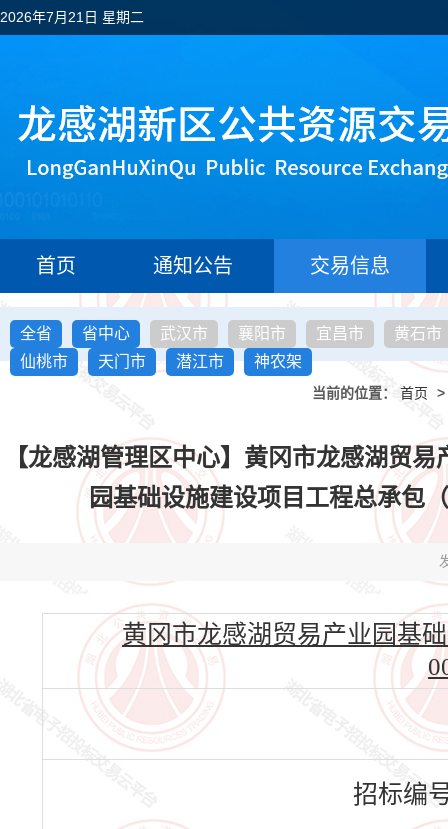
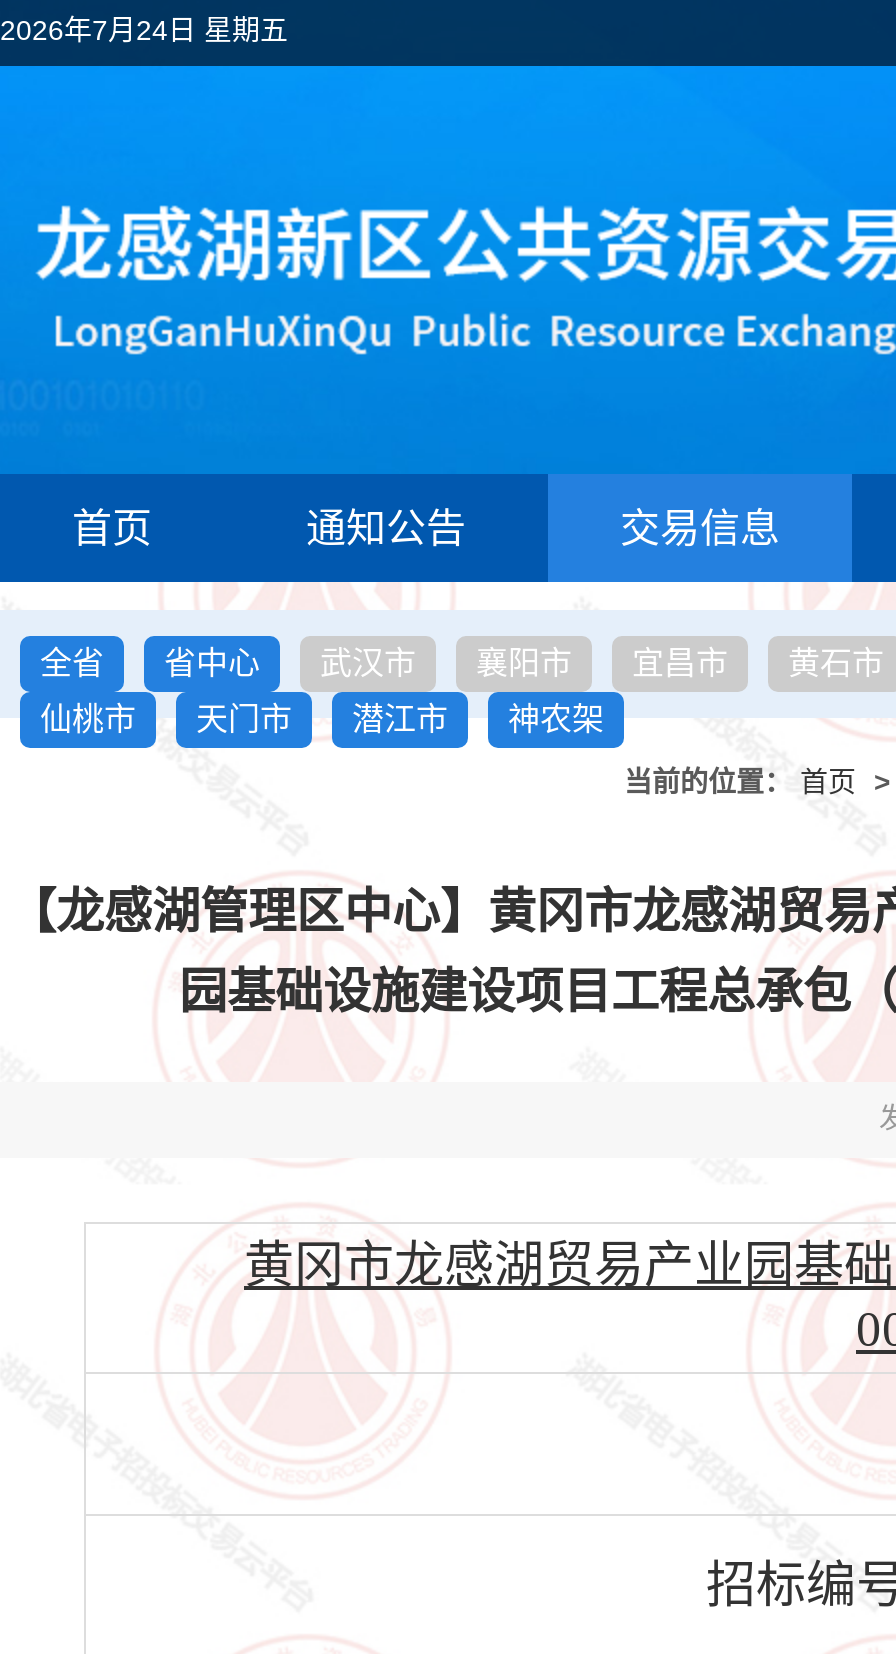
- 2026年7月21日 星期二
+ 2026年7月24日 星期五
